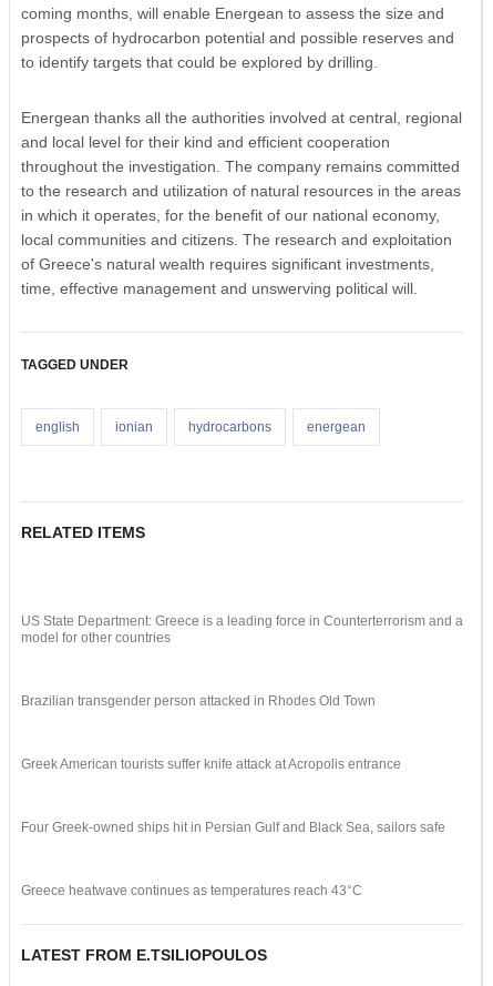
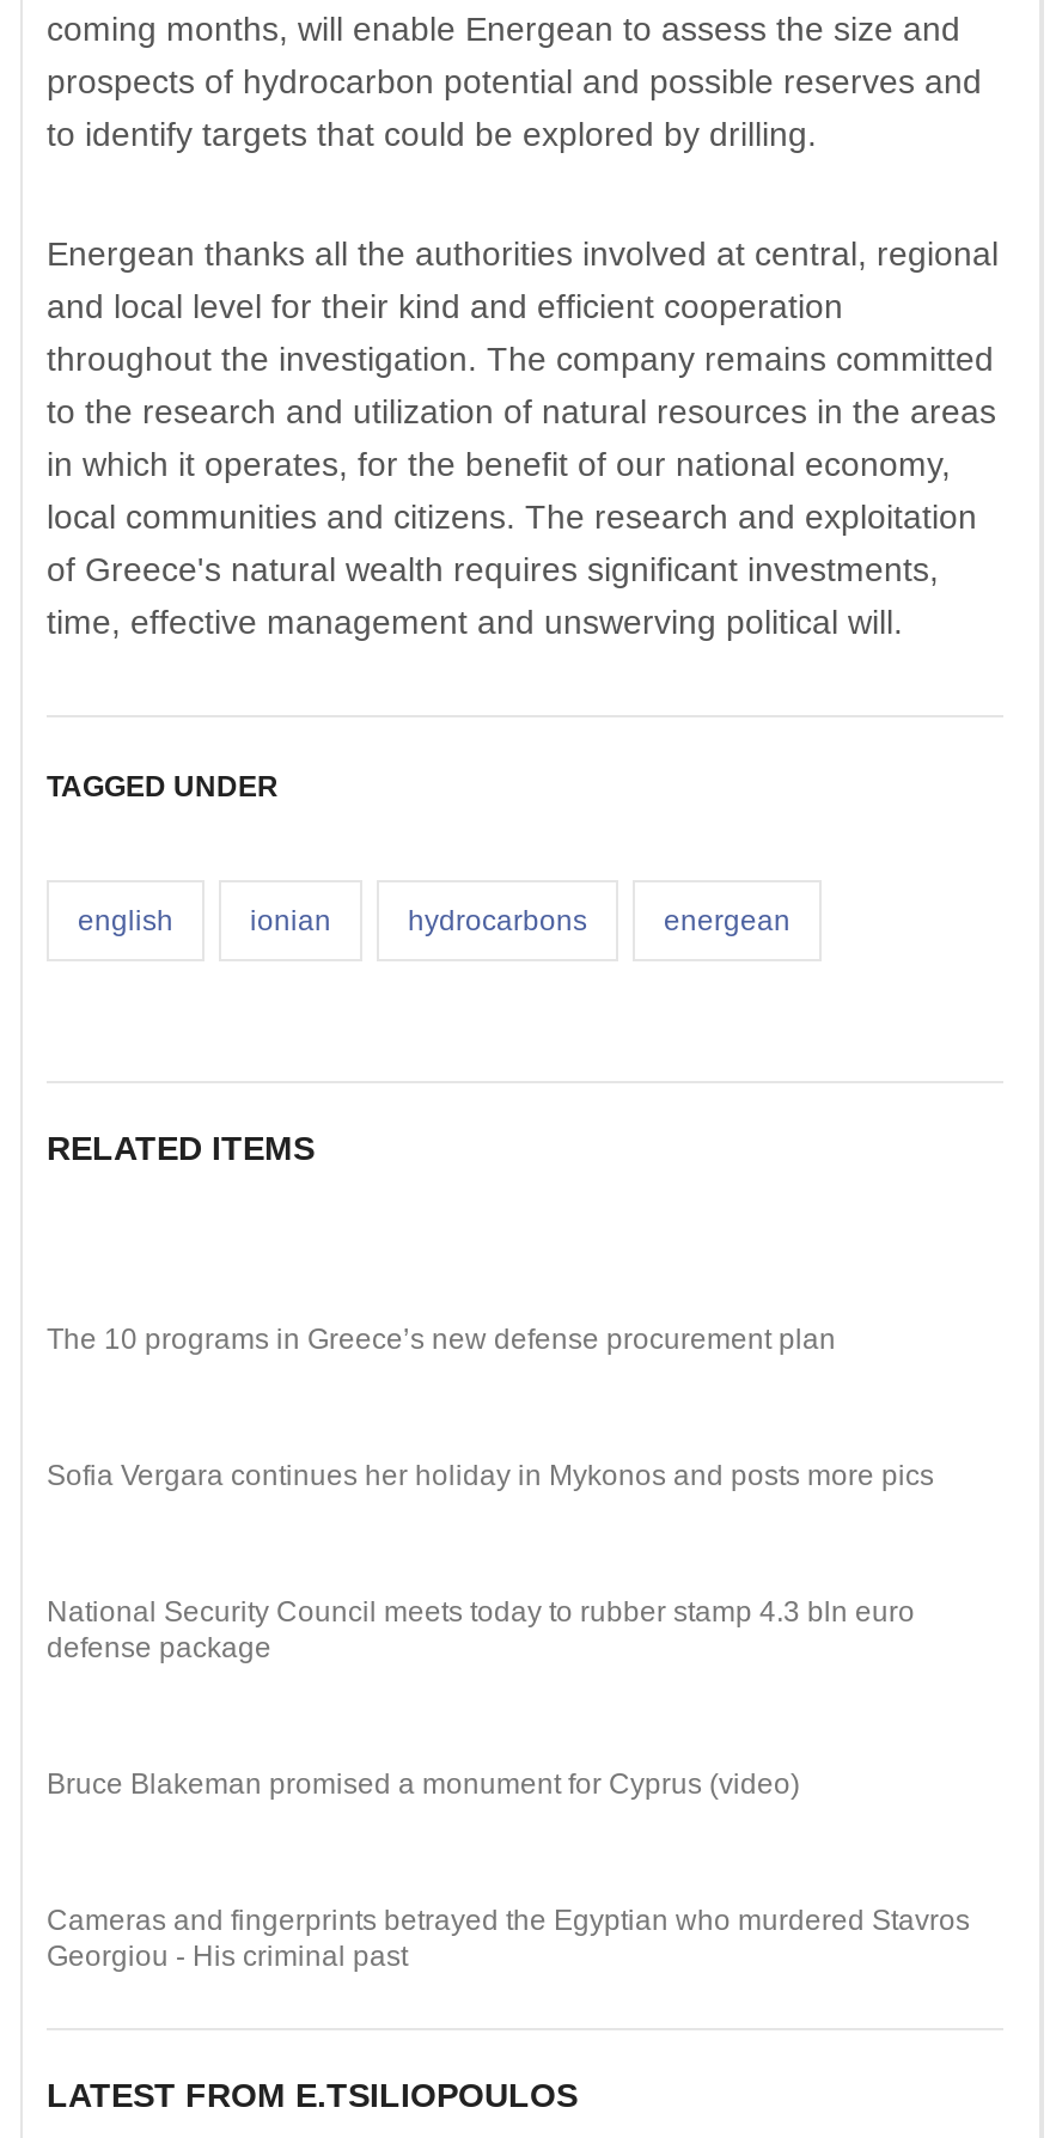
- US State Department: Greece is a leading force in Counterterrorism and a
- model for other countries
+ The 10 programs in Greece’s new defense procurement plan

- Brazilian transgender person attacked in Rhodes Old Town
+ Sofia Vergara continues her holiday in Mykonos and posts more pics

- Greek American tourists suffer knife attack at Acropolis entrance
+ National Security Council meets today to rubber stamp 4.3 bln euro
+ defense package

- Four Greek-owned ships hit in Persian Gulf and Black Sea, sailors safe
+ Bruce Blakeman promised a monument for Cyprus (video)

- Greece heatwave continues as temperatures reach 43°C
+ Cameras and fingerprints betrayed the Egyptian who murdered Stavros
+ Georgiou - His criminal past
